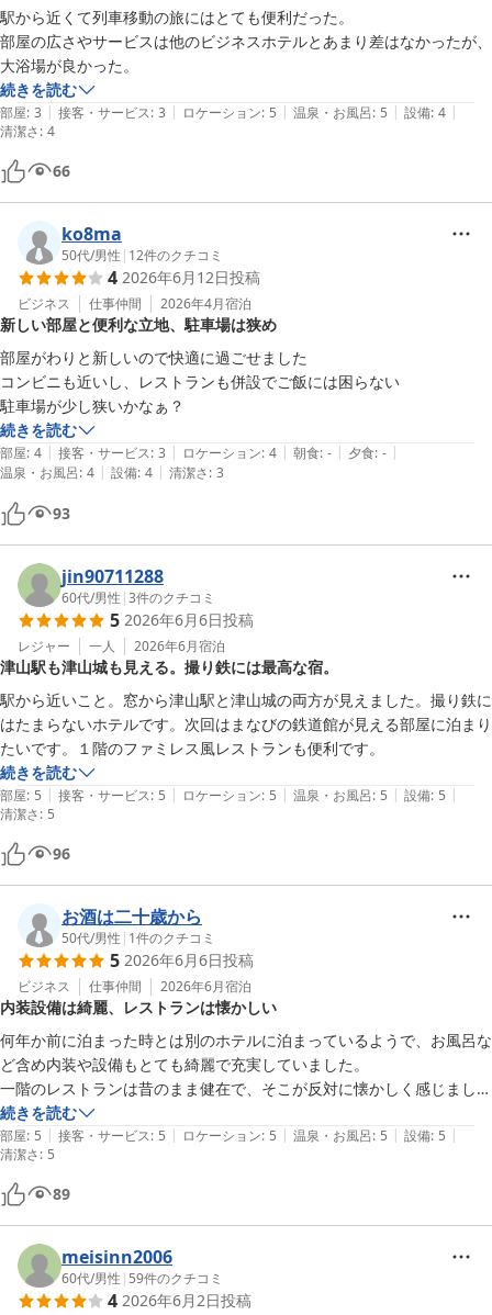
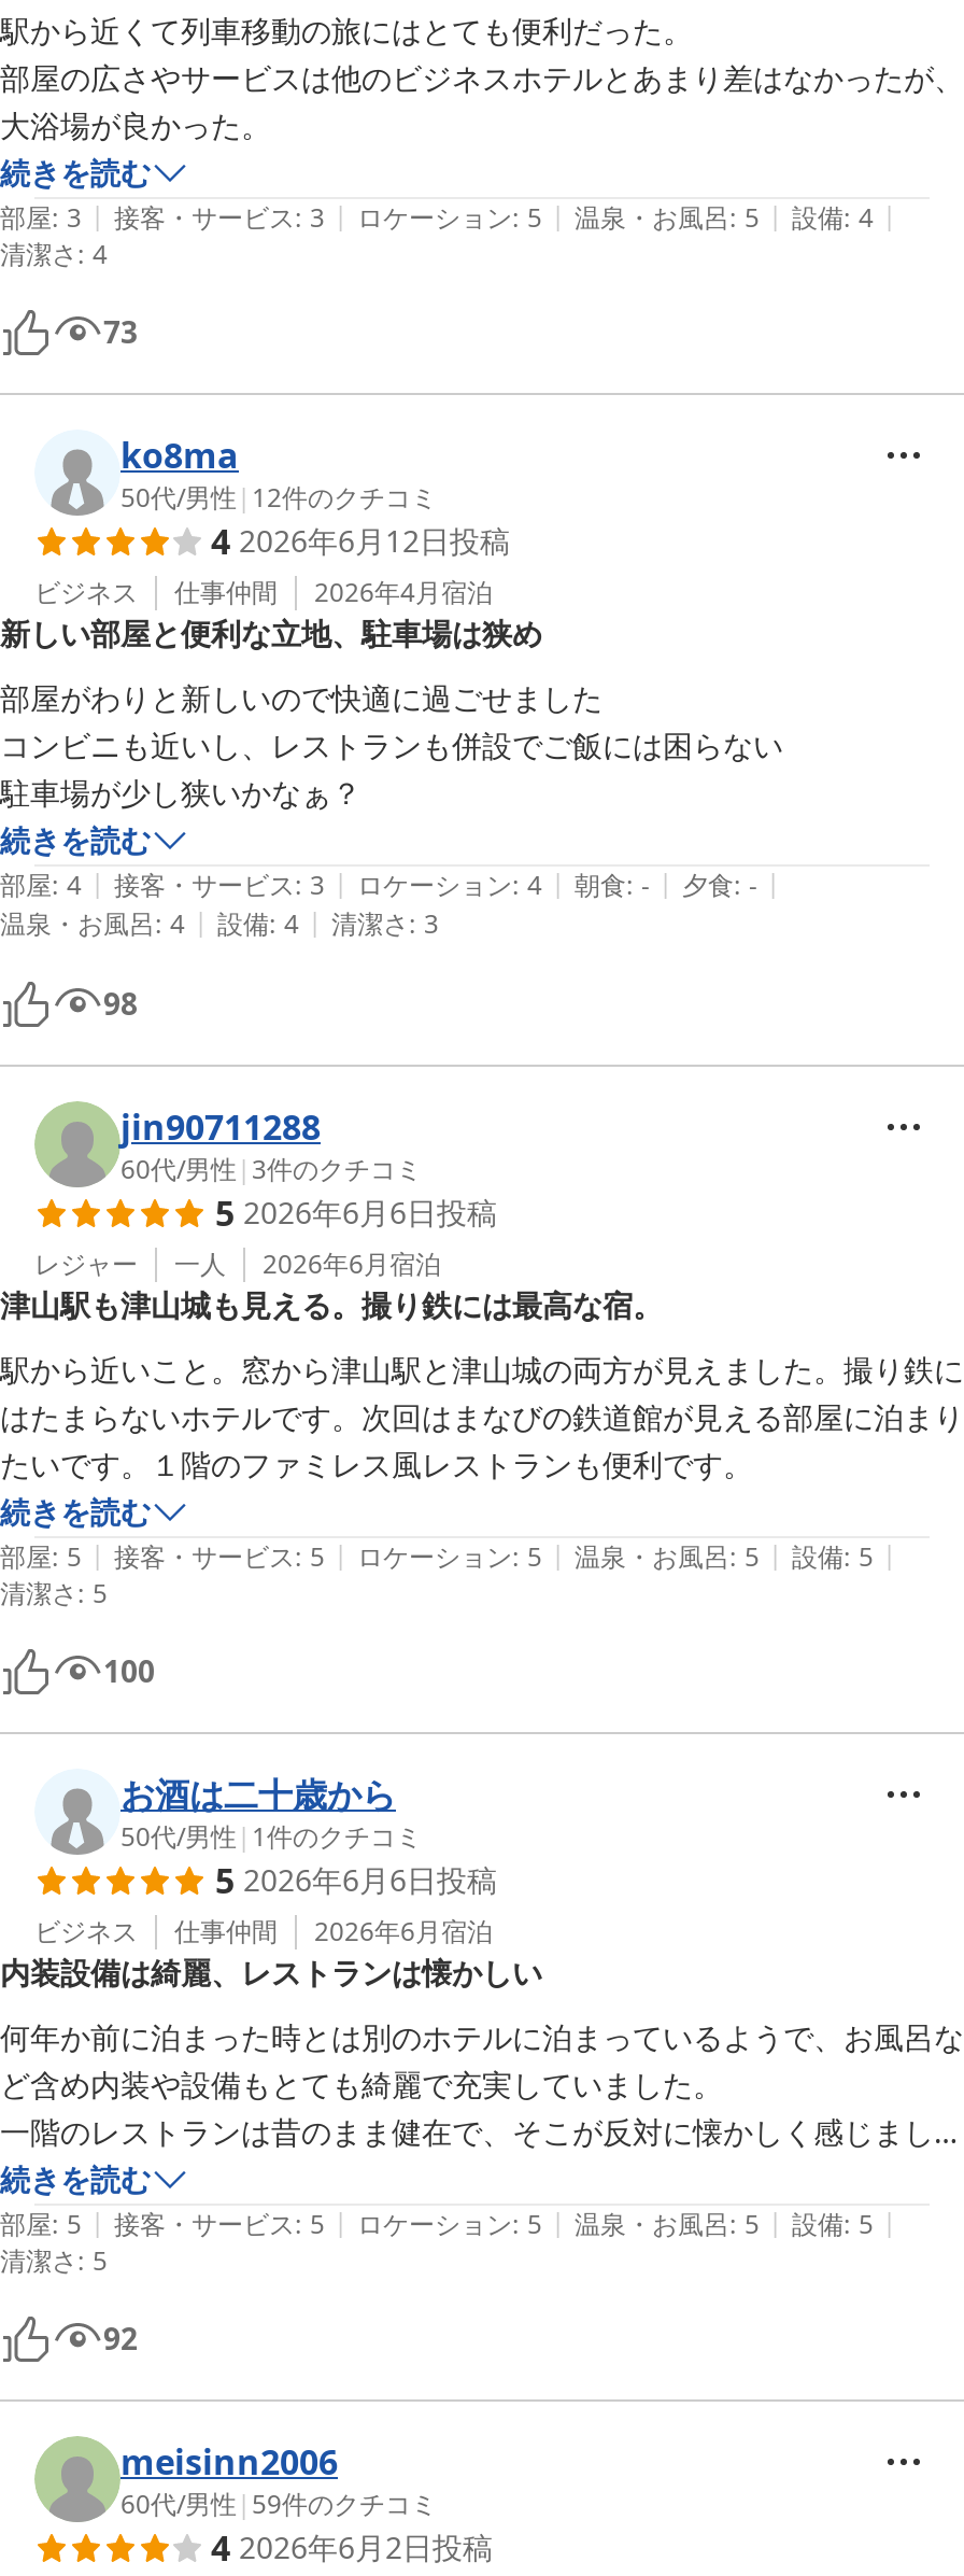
- 66
+ 73

- 93
+ 98

- 96
+ 100

- 89
+ 92
